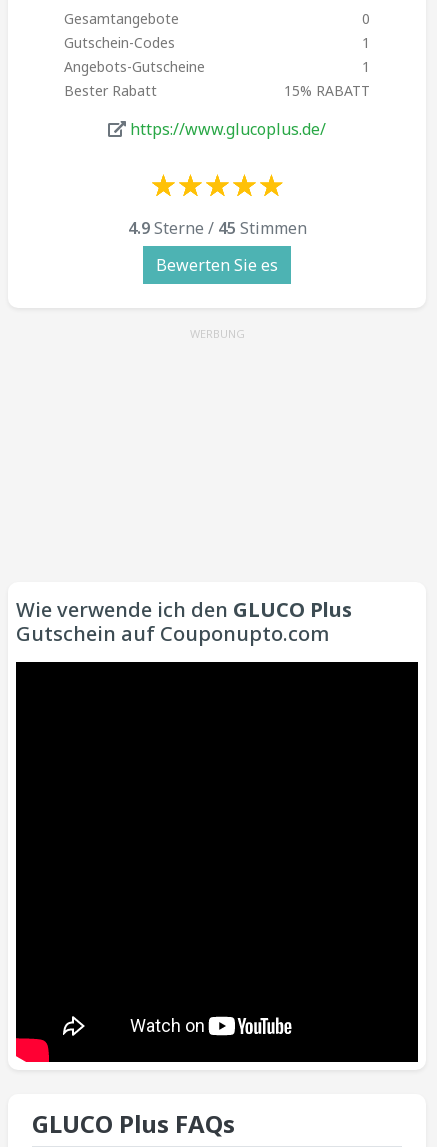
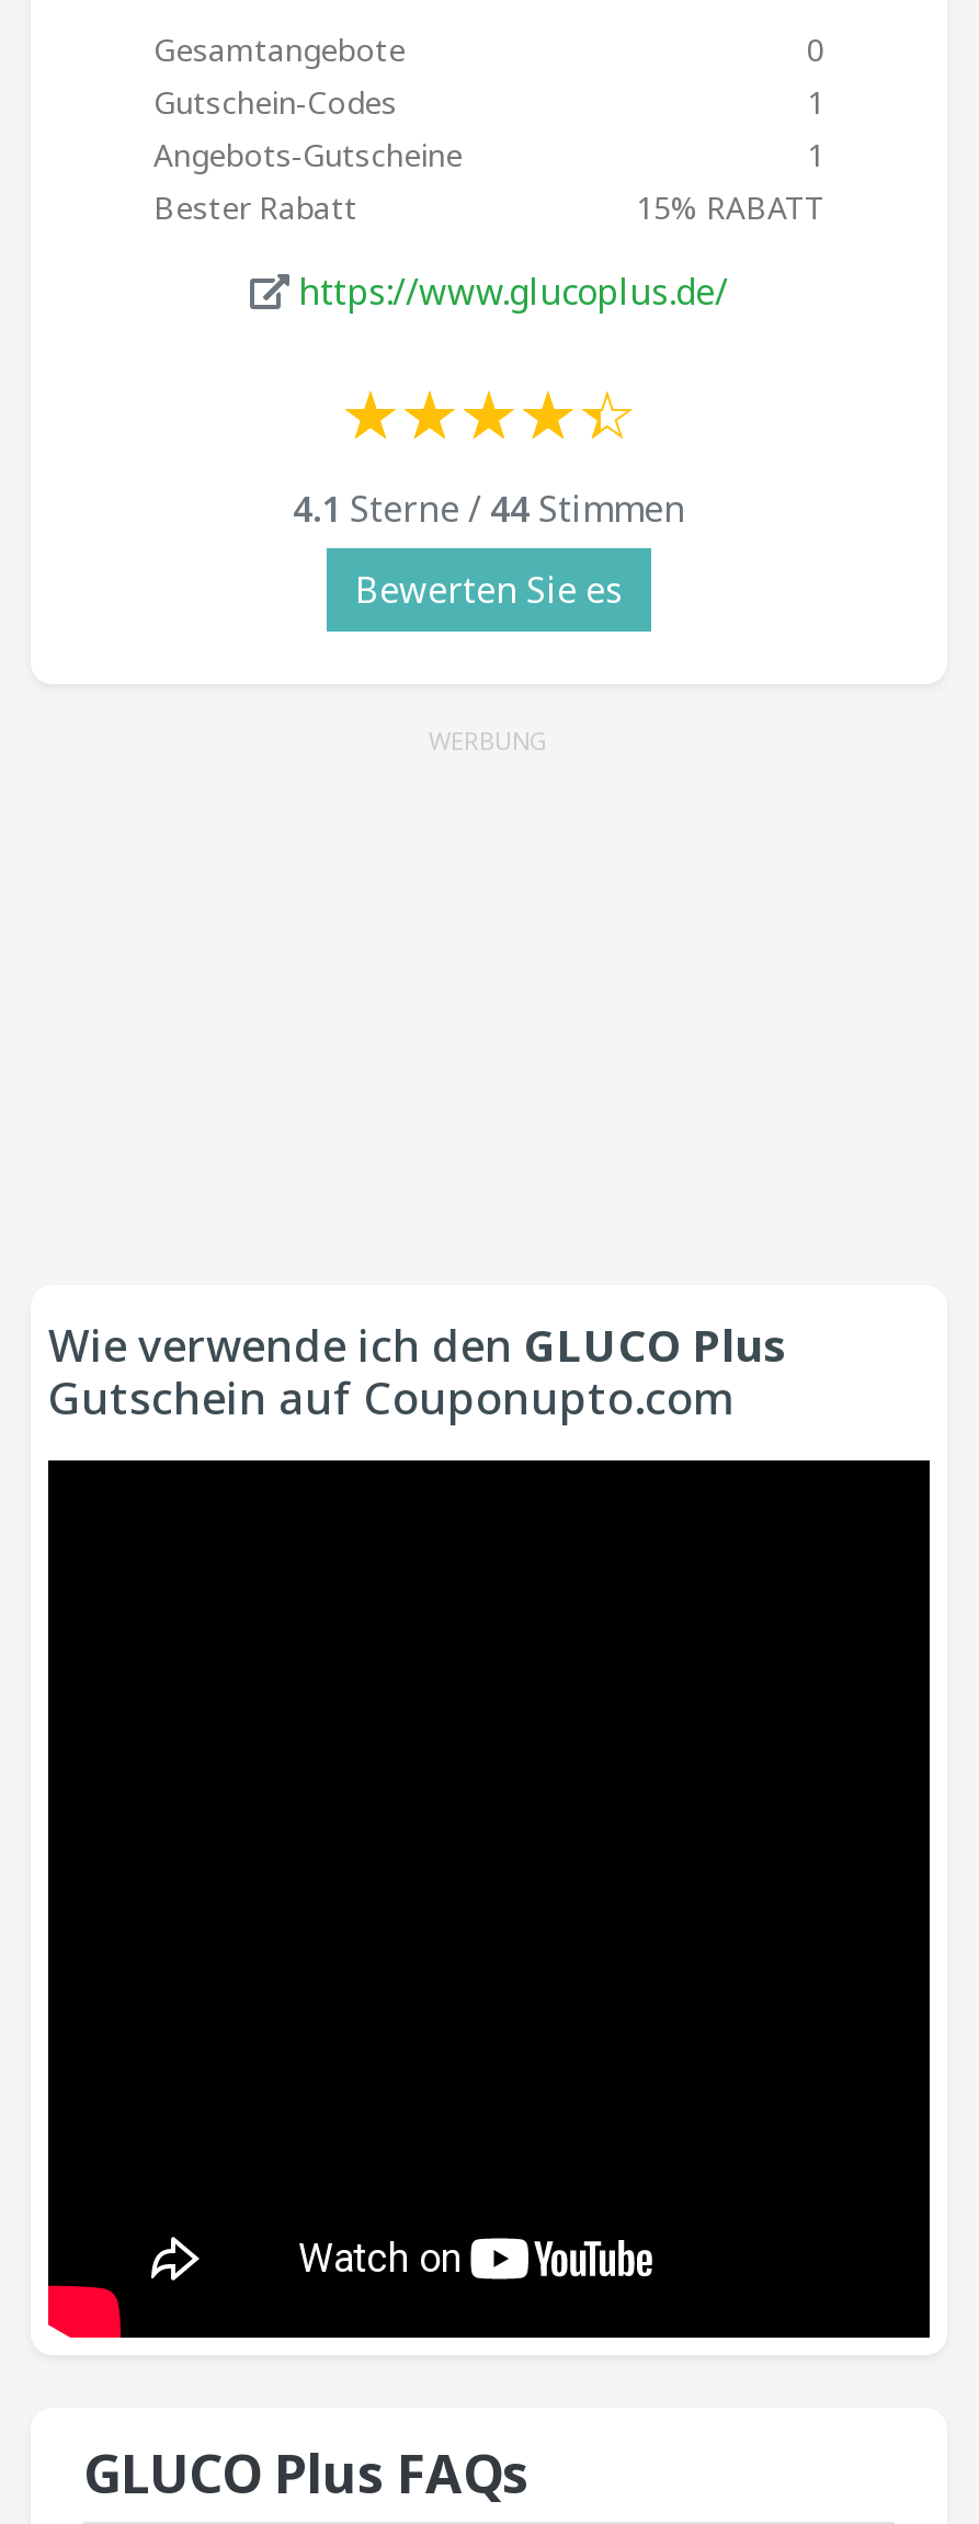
- 4.9 Sterne / 45 Stimmen
+ 4.1 Sterne / 44 Stimmen
